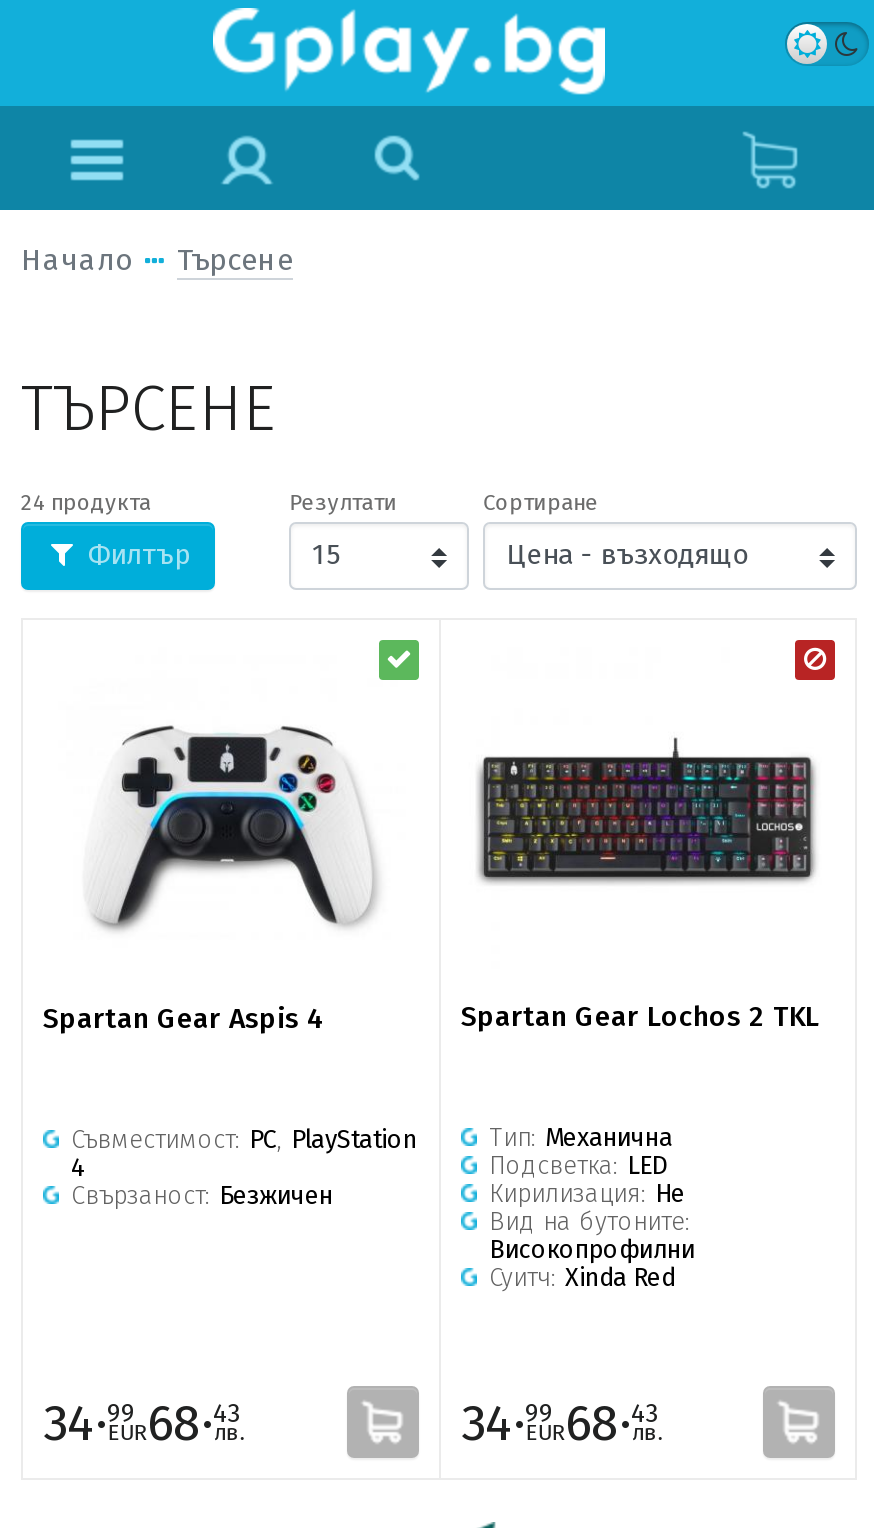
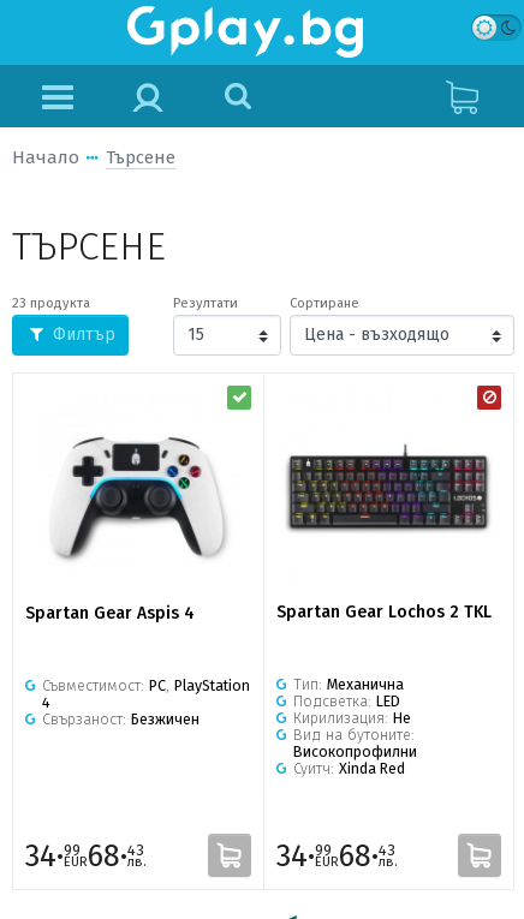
- 24 продукта
+ 23 продукта
